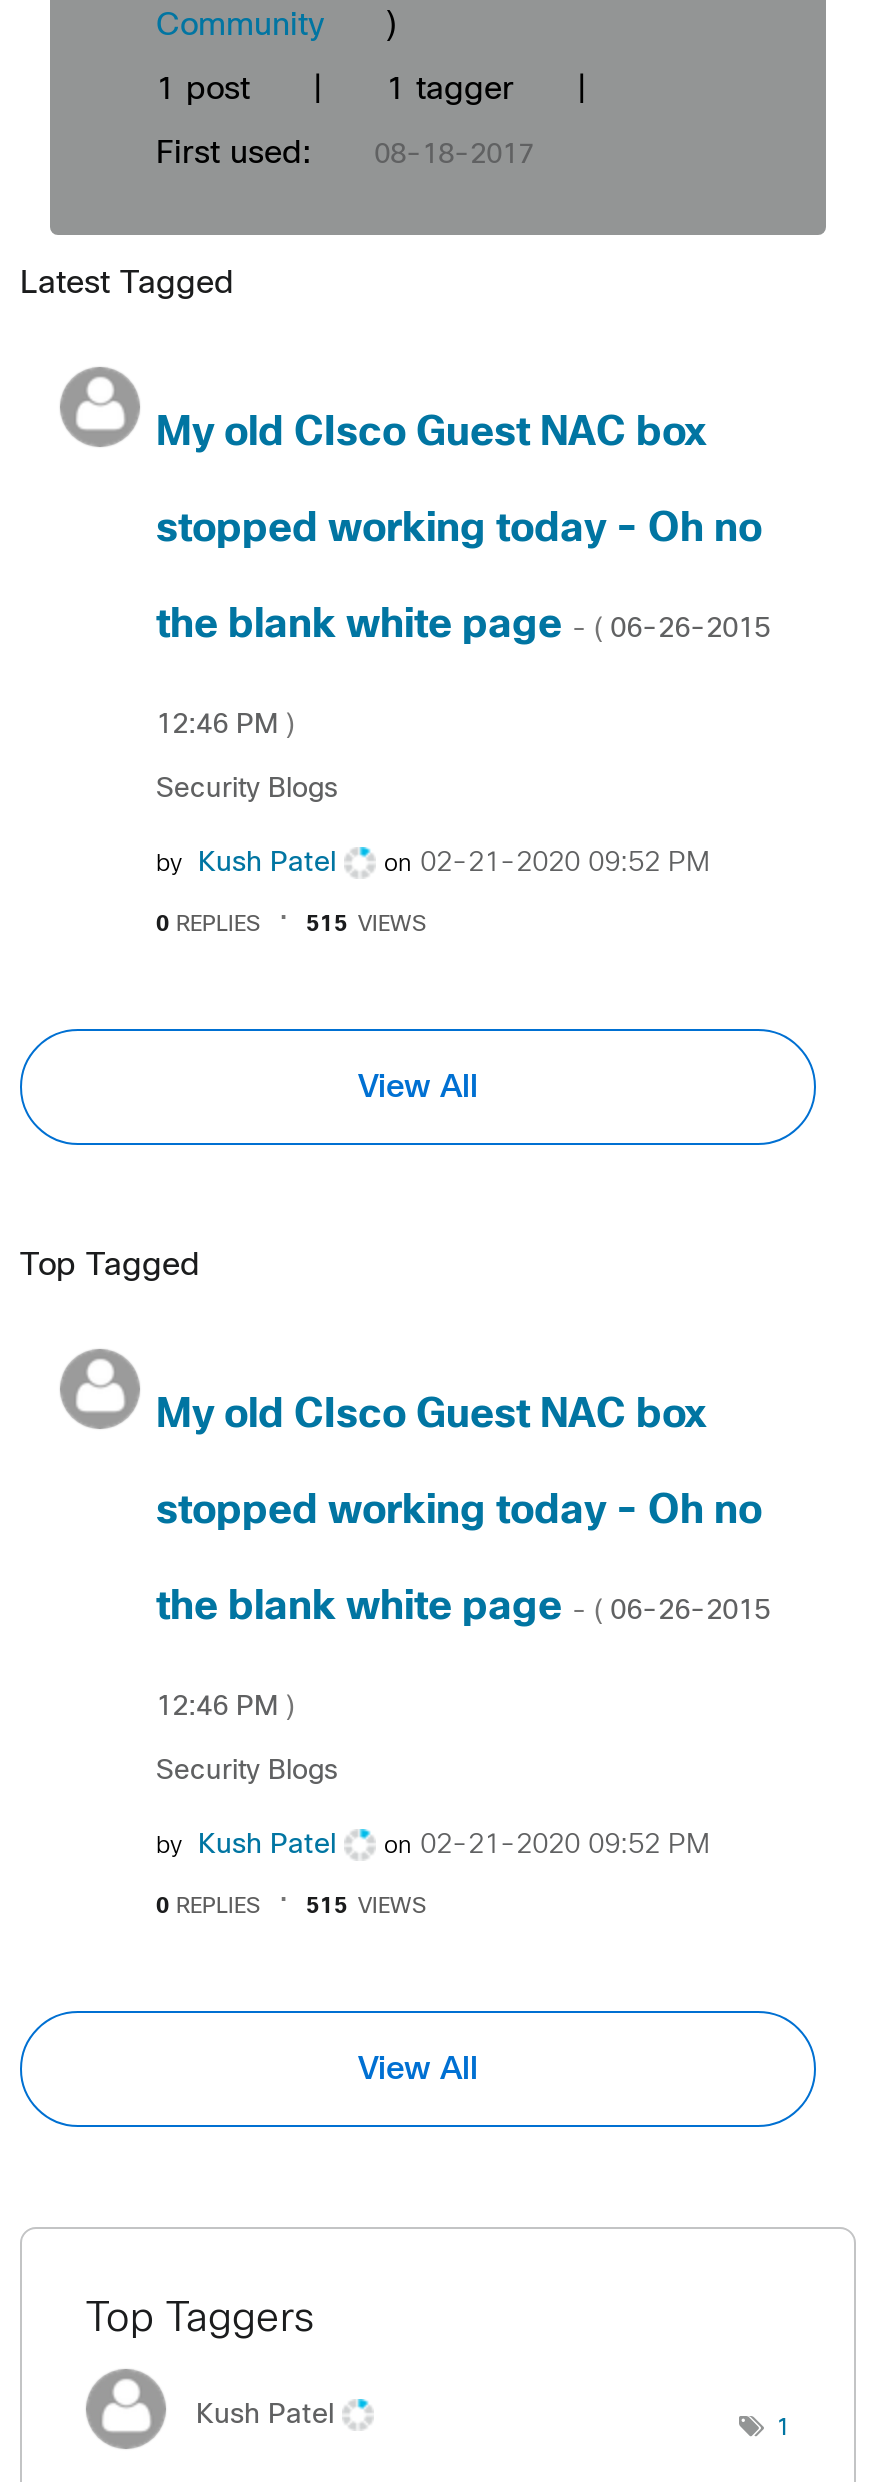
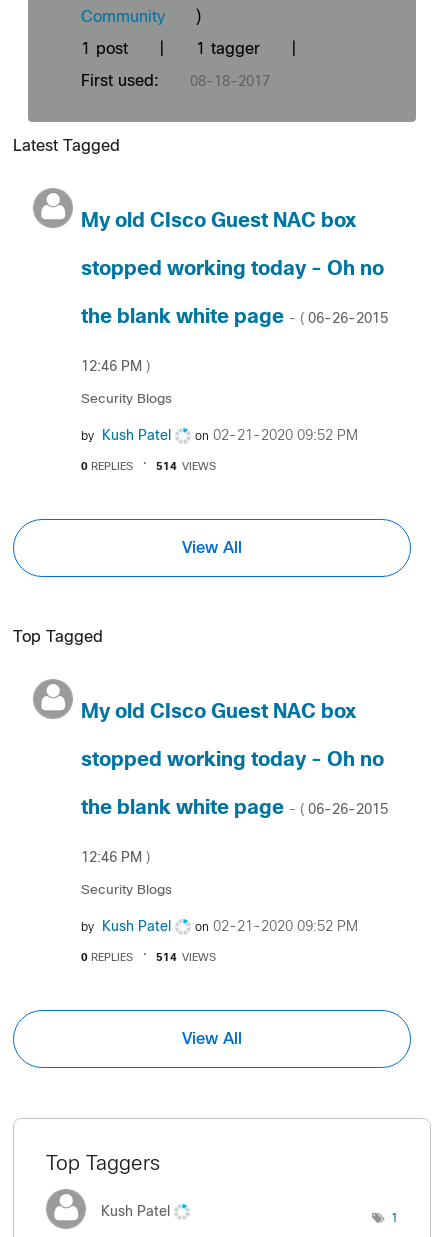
- 515 VIEWS
+ 514 VIEWS

- 515 VIEWS
+ 514 VIEWS
